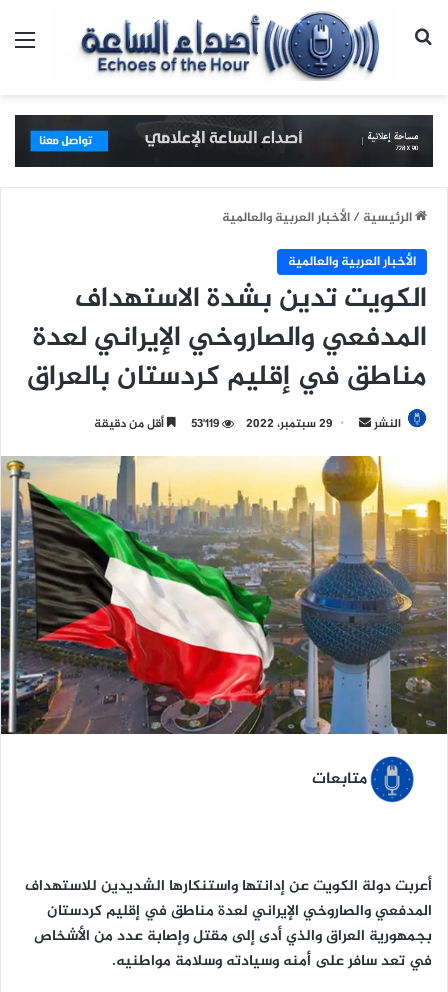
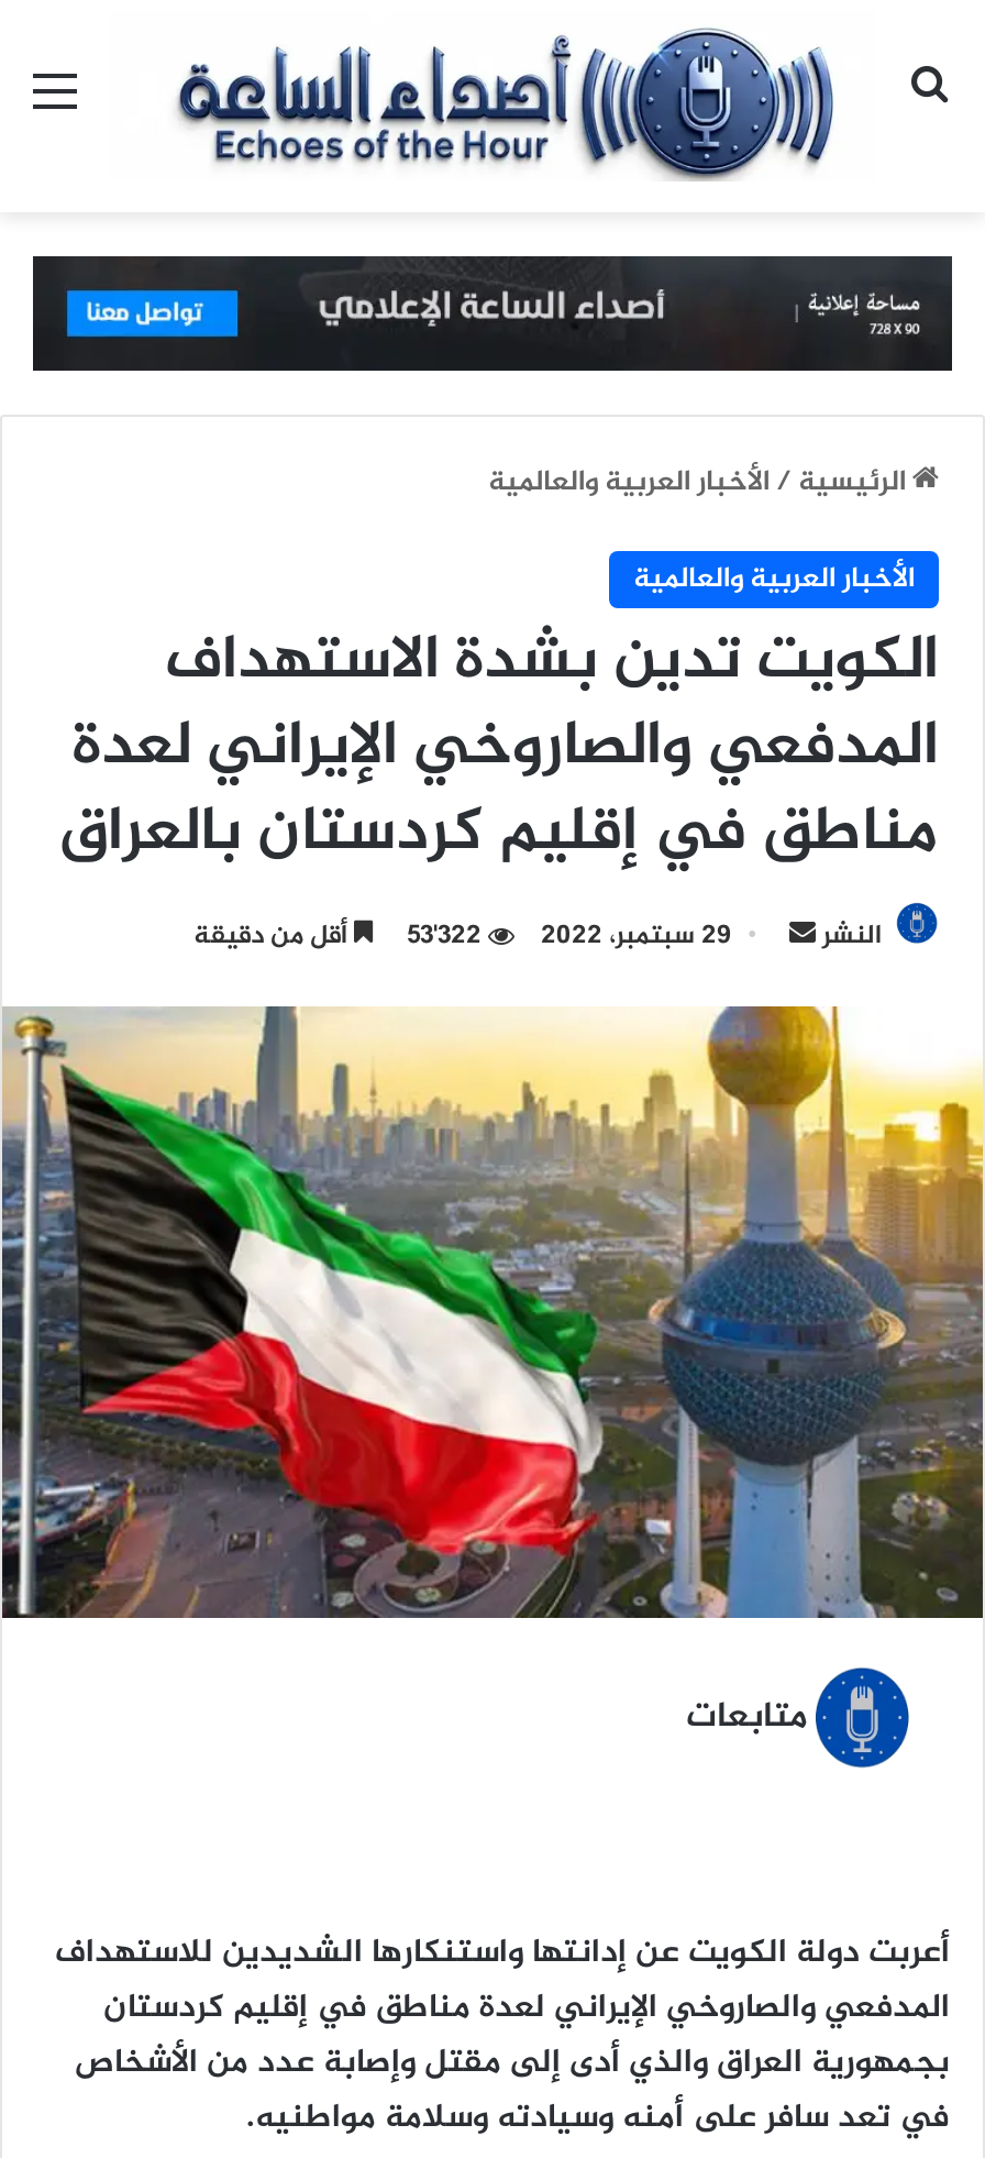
- 53٬119
+ 53٬322
